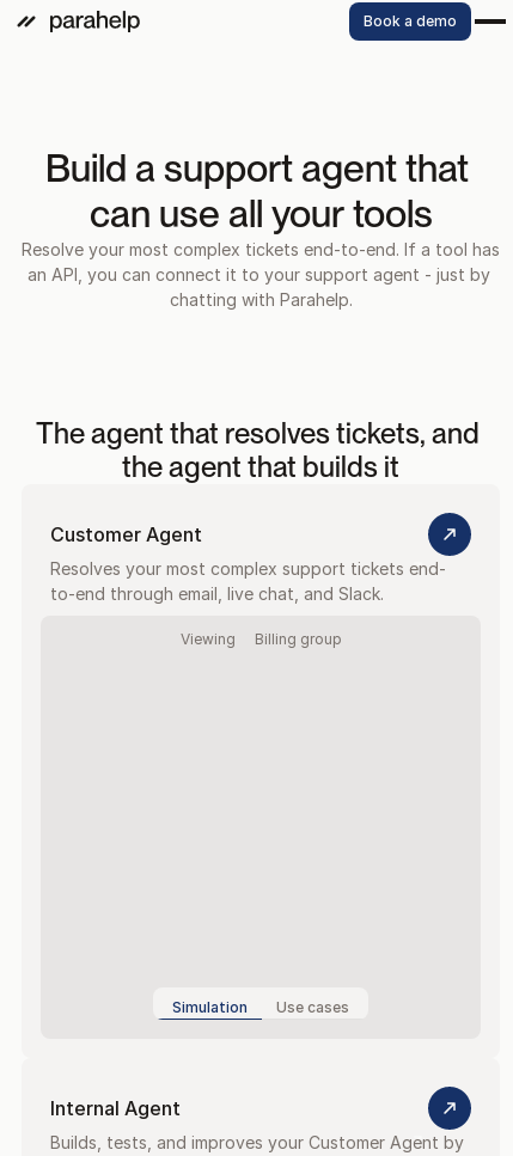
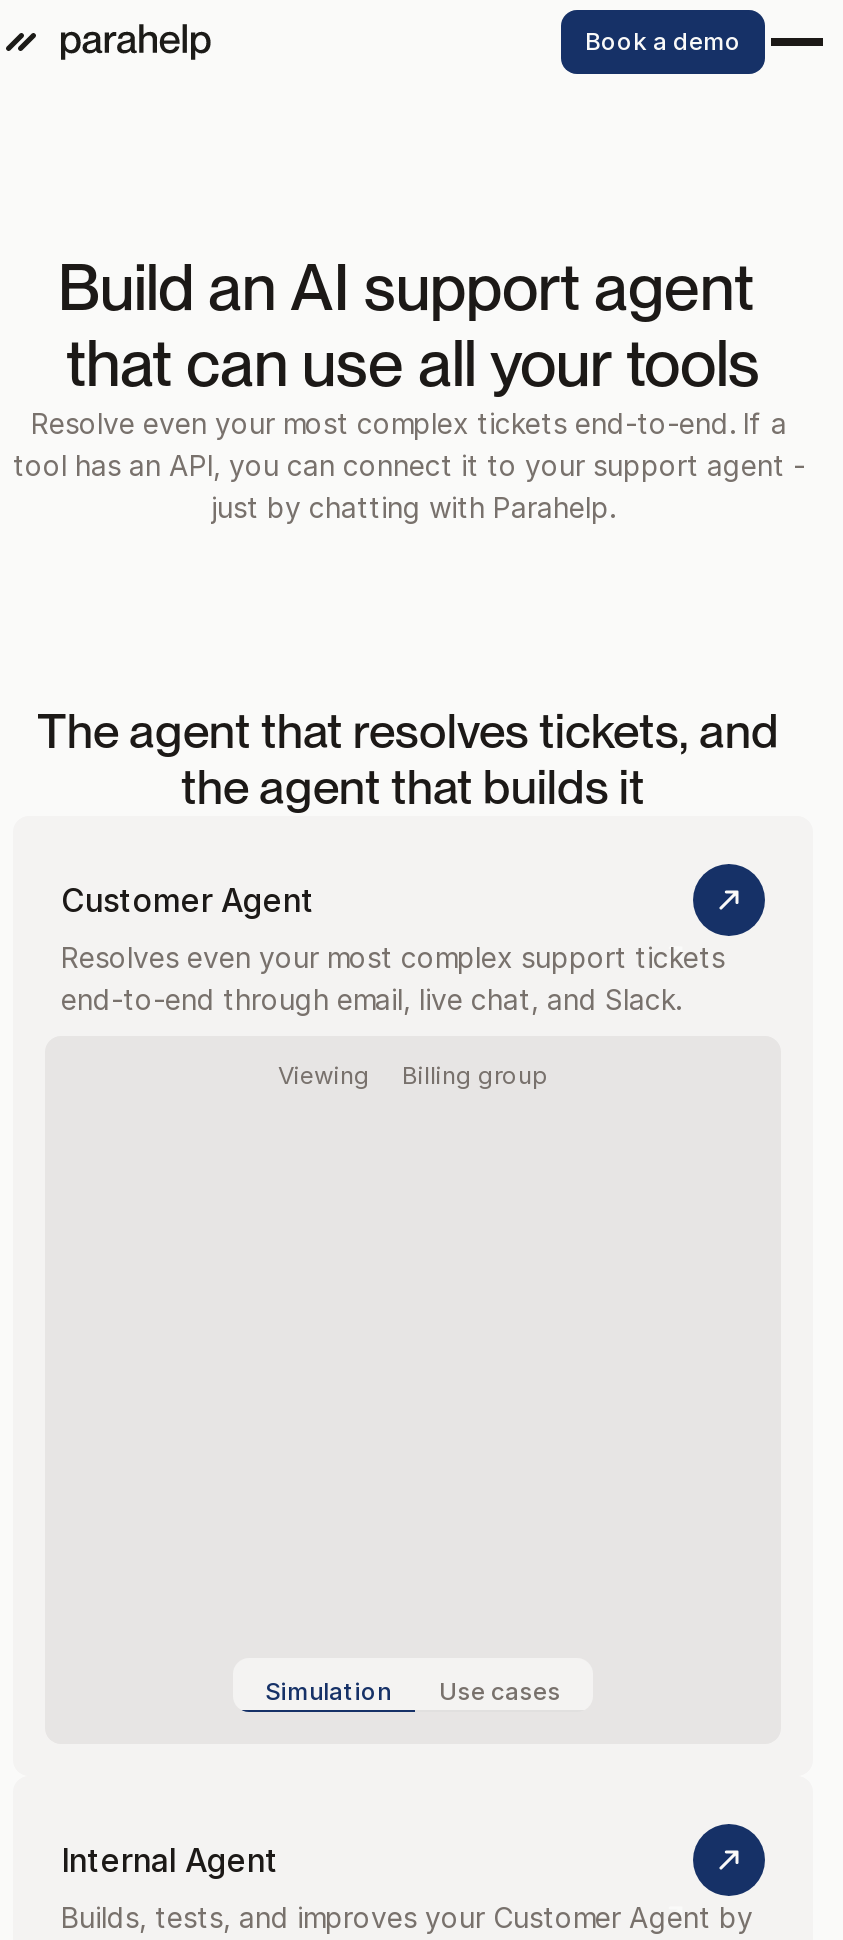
- Build a support agent that
- can use all your tools
- Resolve your most complex tickets end-to-end. If a tool has
- an API, you can connect it to your support agent - just by
- chatting with Parahelp.
+ Build an AI support agent
+ that can use all your tools
+ Resolve even your most complex tickets end-to-end. If a
+ tool has an API, you can connect it to your support agent -
+ just by chatting with Parahelp.

- Resolves your most complex support tickets end-
+ Resolves even your most complex support tickets

- to-end through email, live chat, and Slack.
+ end-to-end through email, live chat, and Slack.
